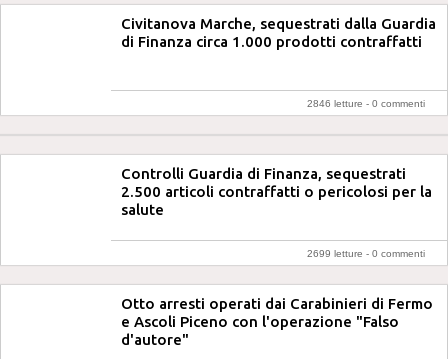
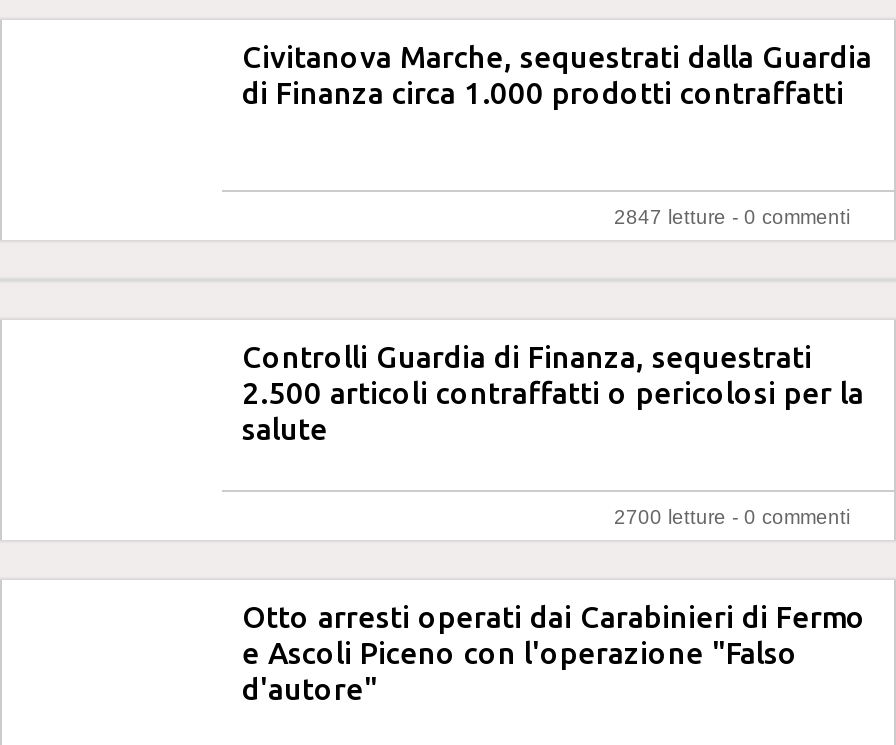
- 2846 letture - 0 commenti
+ 2847 letture - 0 commenti

- 2699 letture - 0 commenti
+ 2700 letture - 0 commenti
